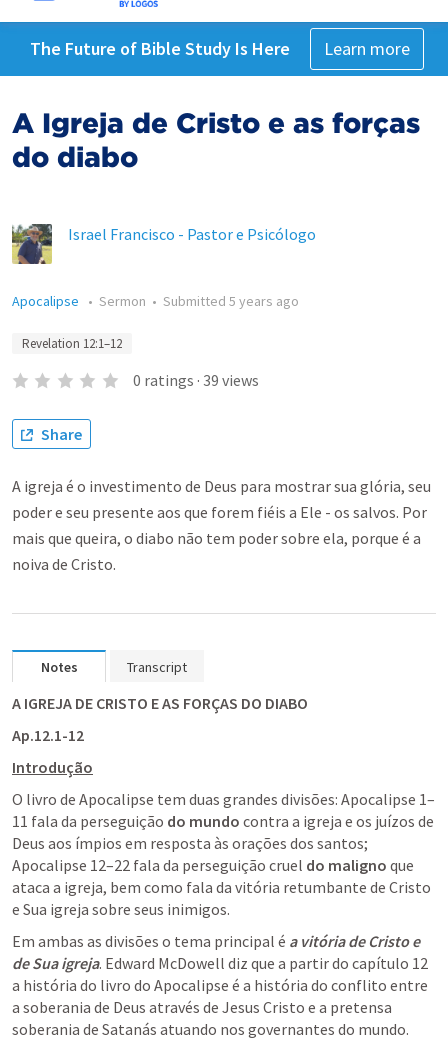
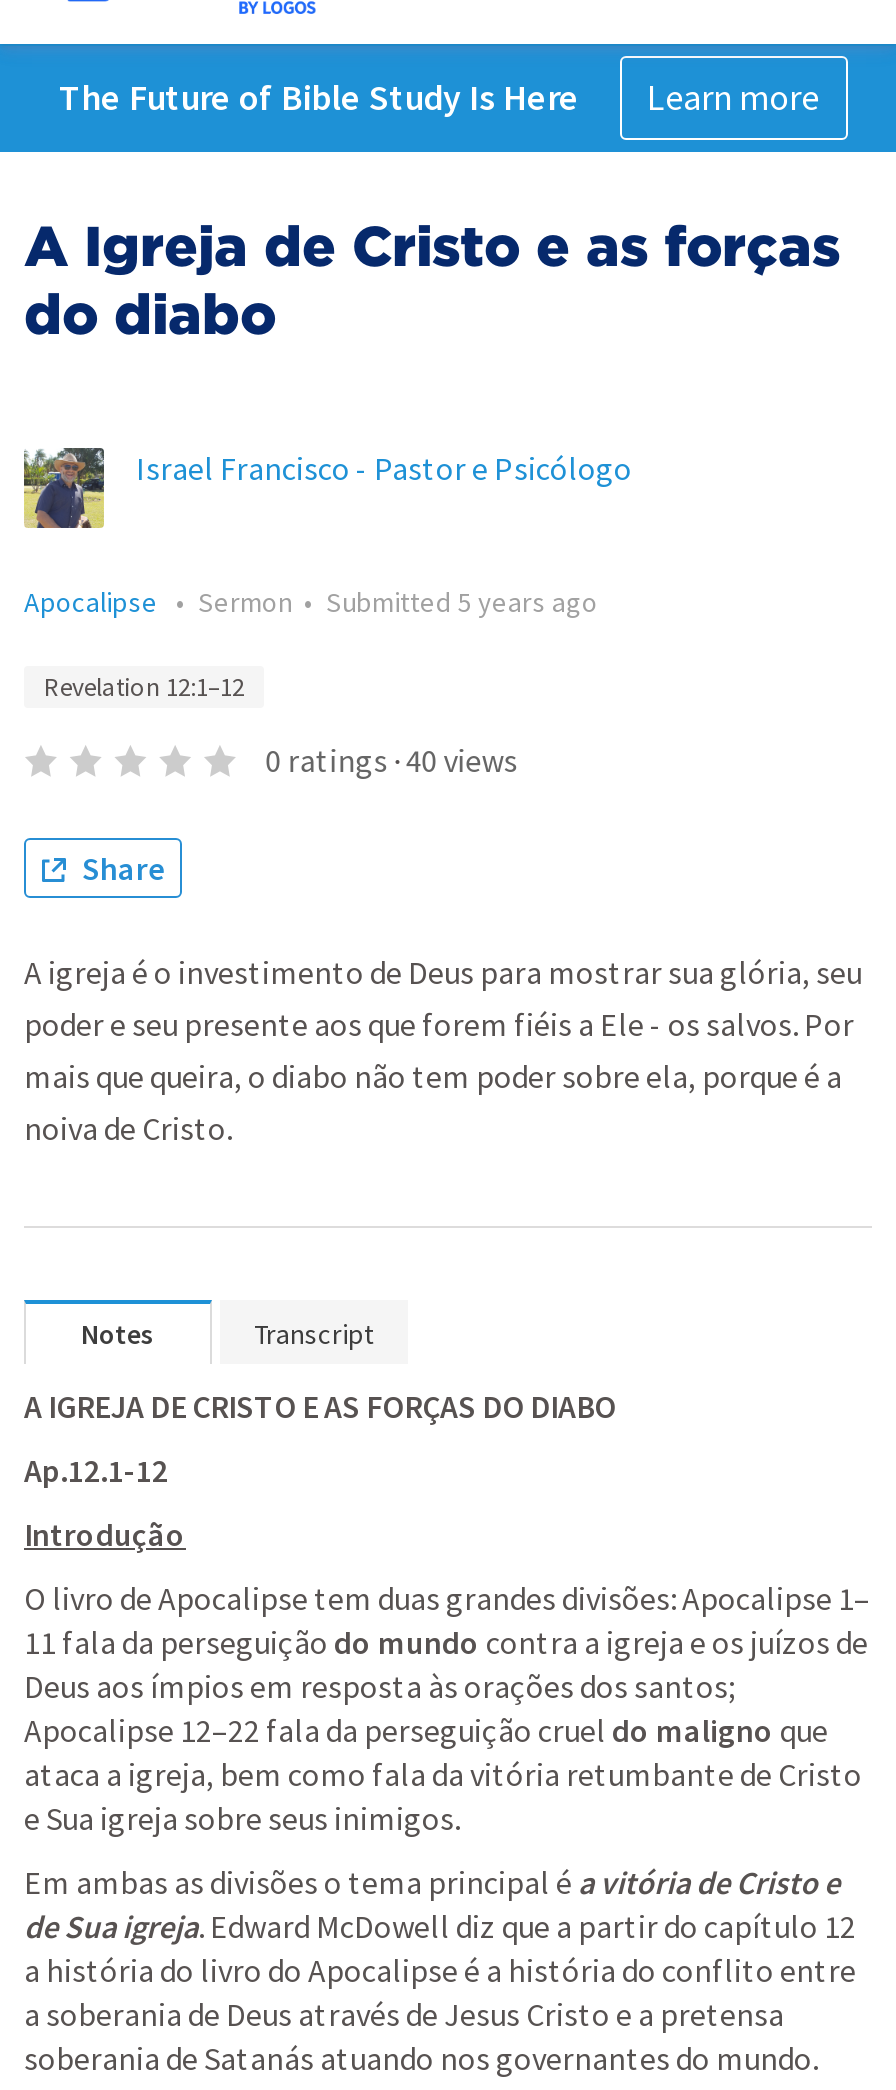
- 0 ratings · 39 views
+ 0 ratings · 40 views
